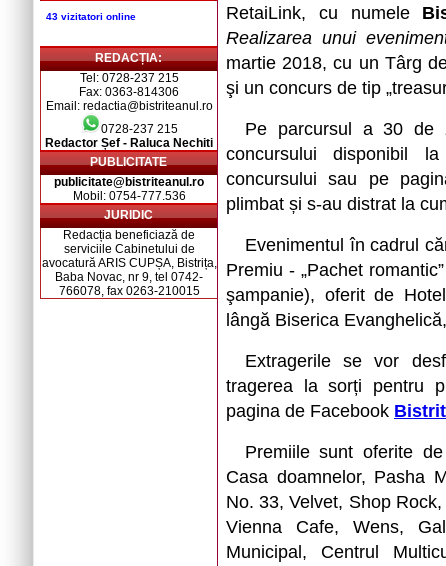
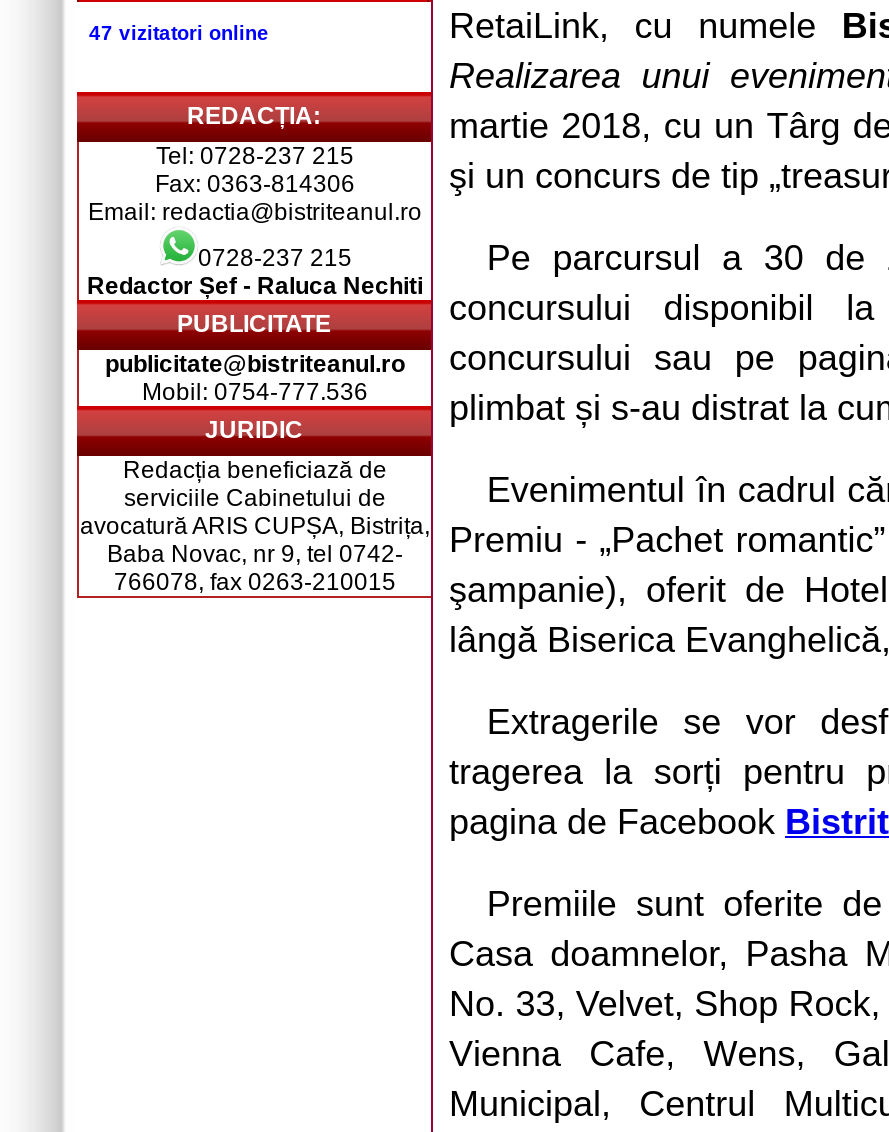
- 43 vizitatori online
+ 47 vizitatori online
